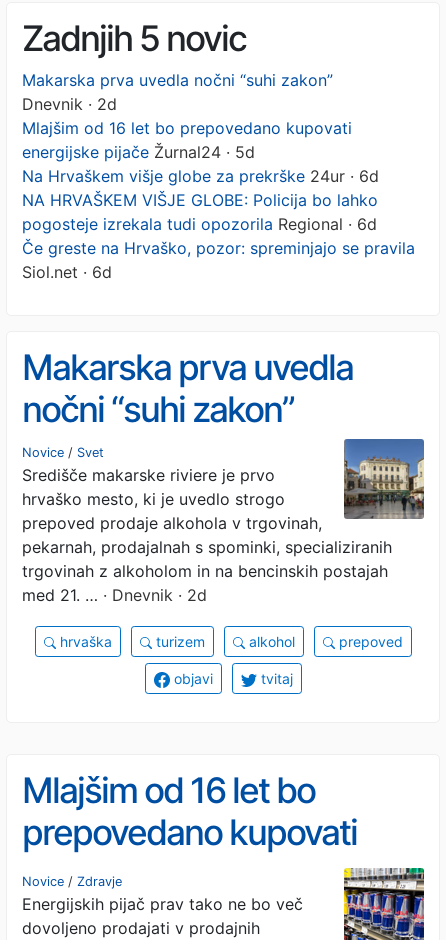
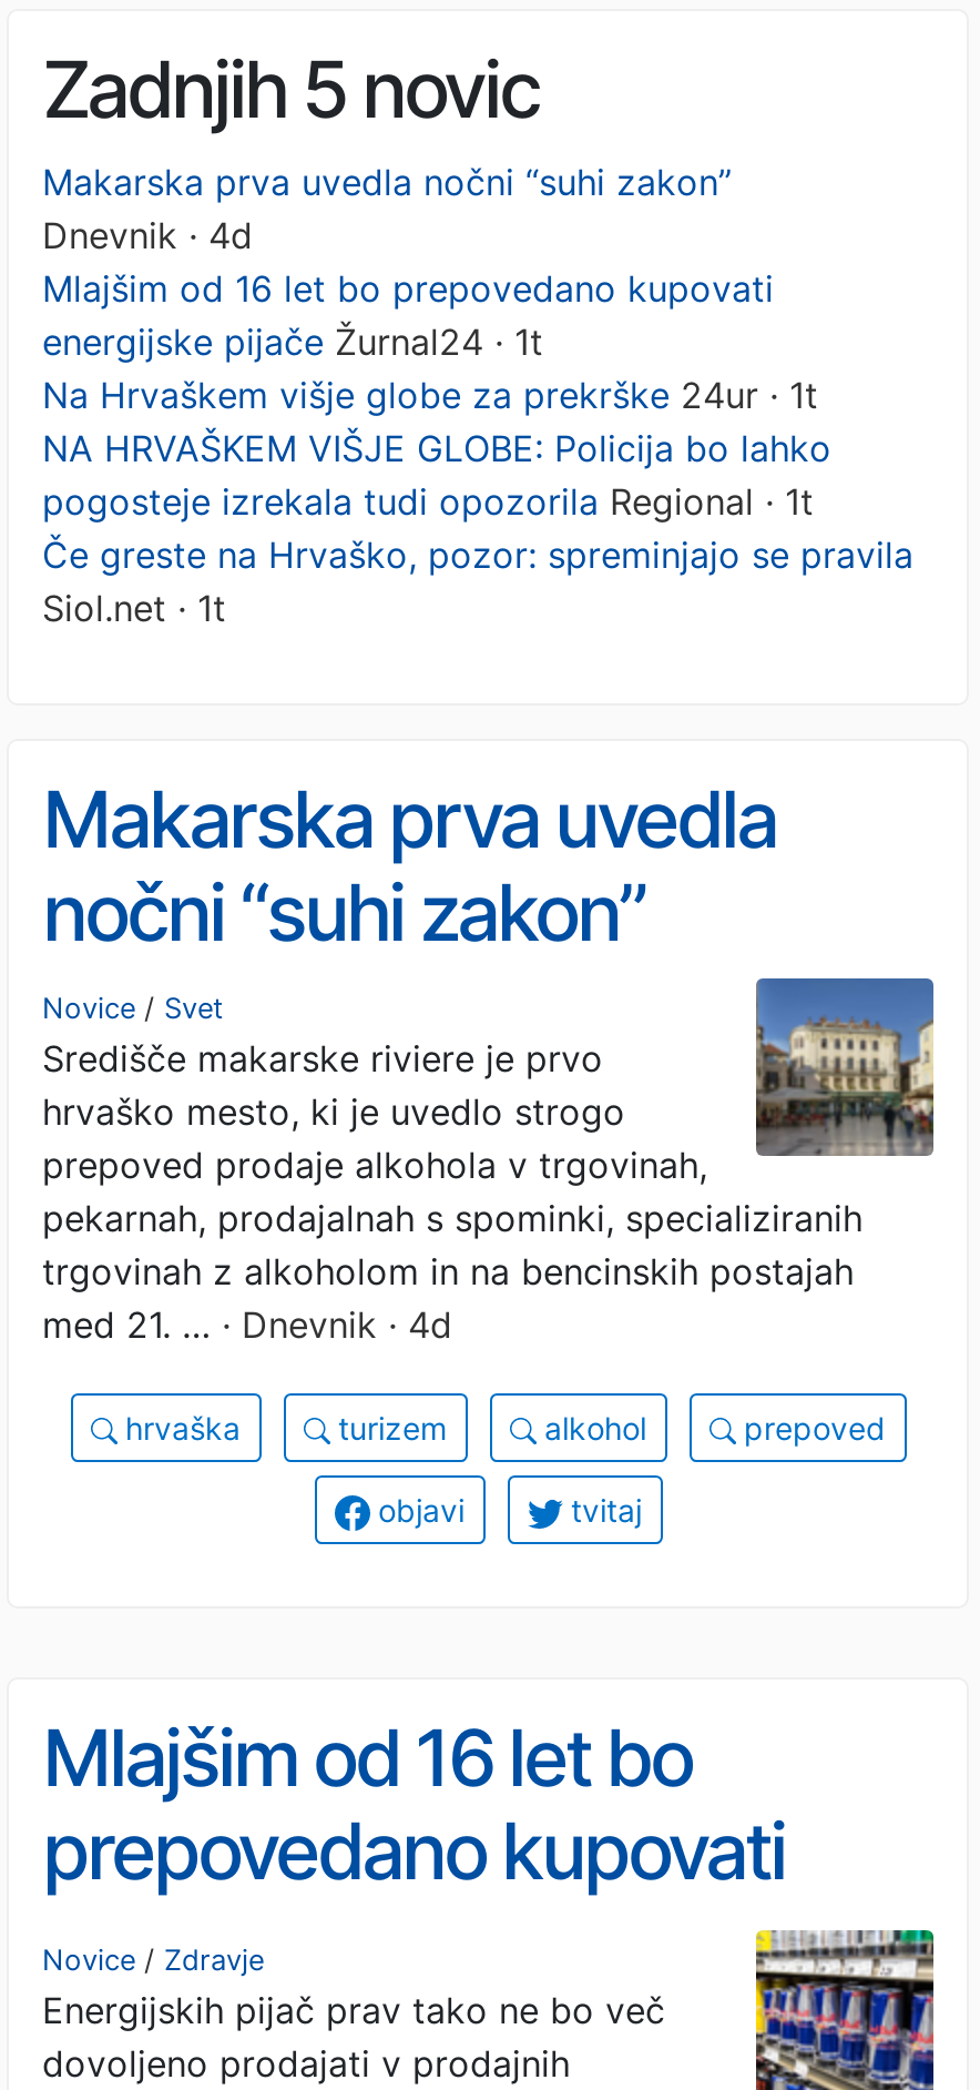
- Dnevnik · 2d
+ Dnevnik · 4d

- energijske pijače Žurnal24 · 5d
+ energijske pijače Žurnal24 · 1t

- Na Hrvaškem višje globe za prekrške 24ur · 6d
+ Na Hrvaškem višje globe za prekrške 24ur · 1t

- pogosteje izrekala tudi opozorila Regional · 6d
+ pogosteje izrekala tudi opozorila Regional · 1t

- Siol.net · 6d
+ Siol.net · 1t

- med 21. … · Dnevnik · 2d
+ med 21. … · Dnevnik · 4d
